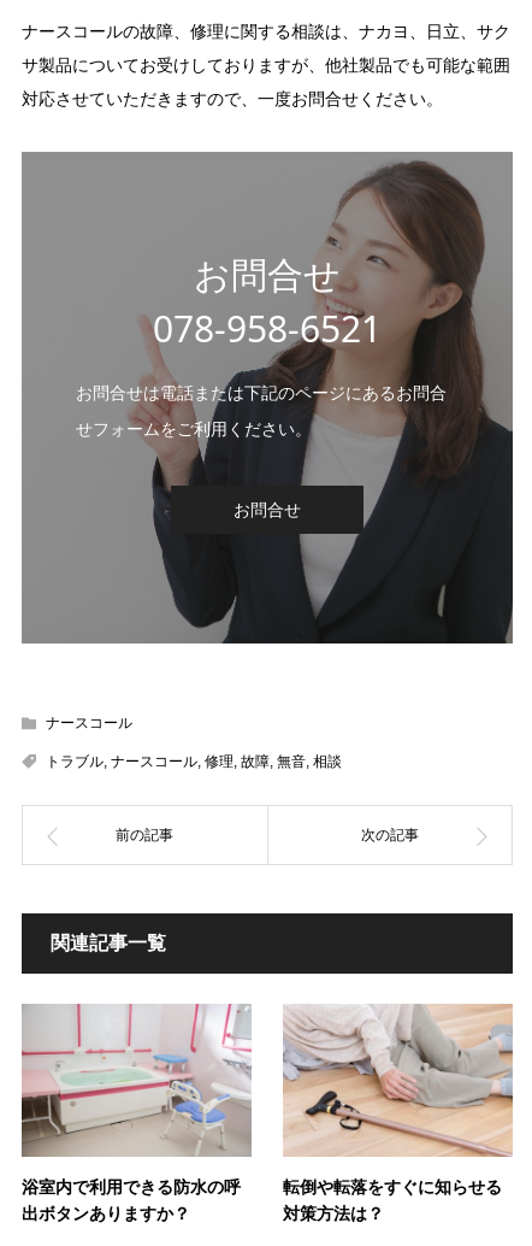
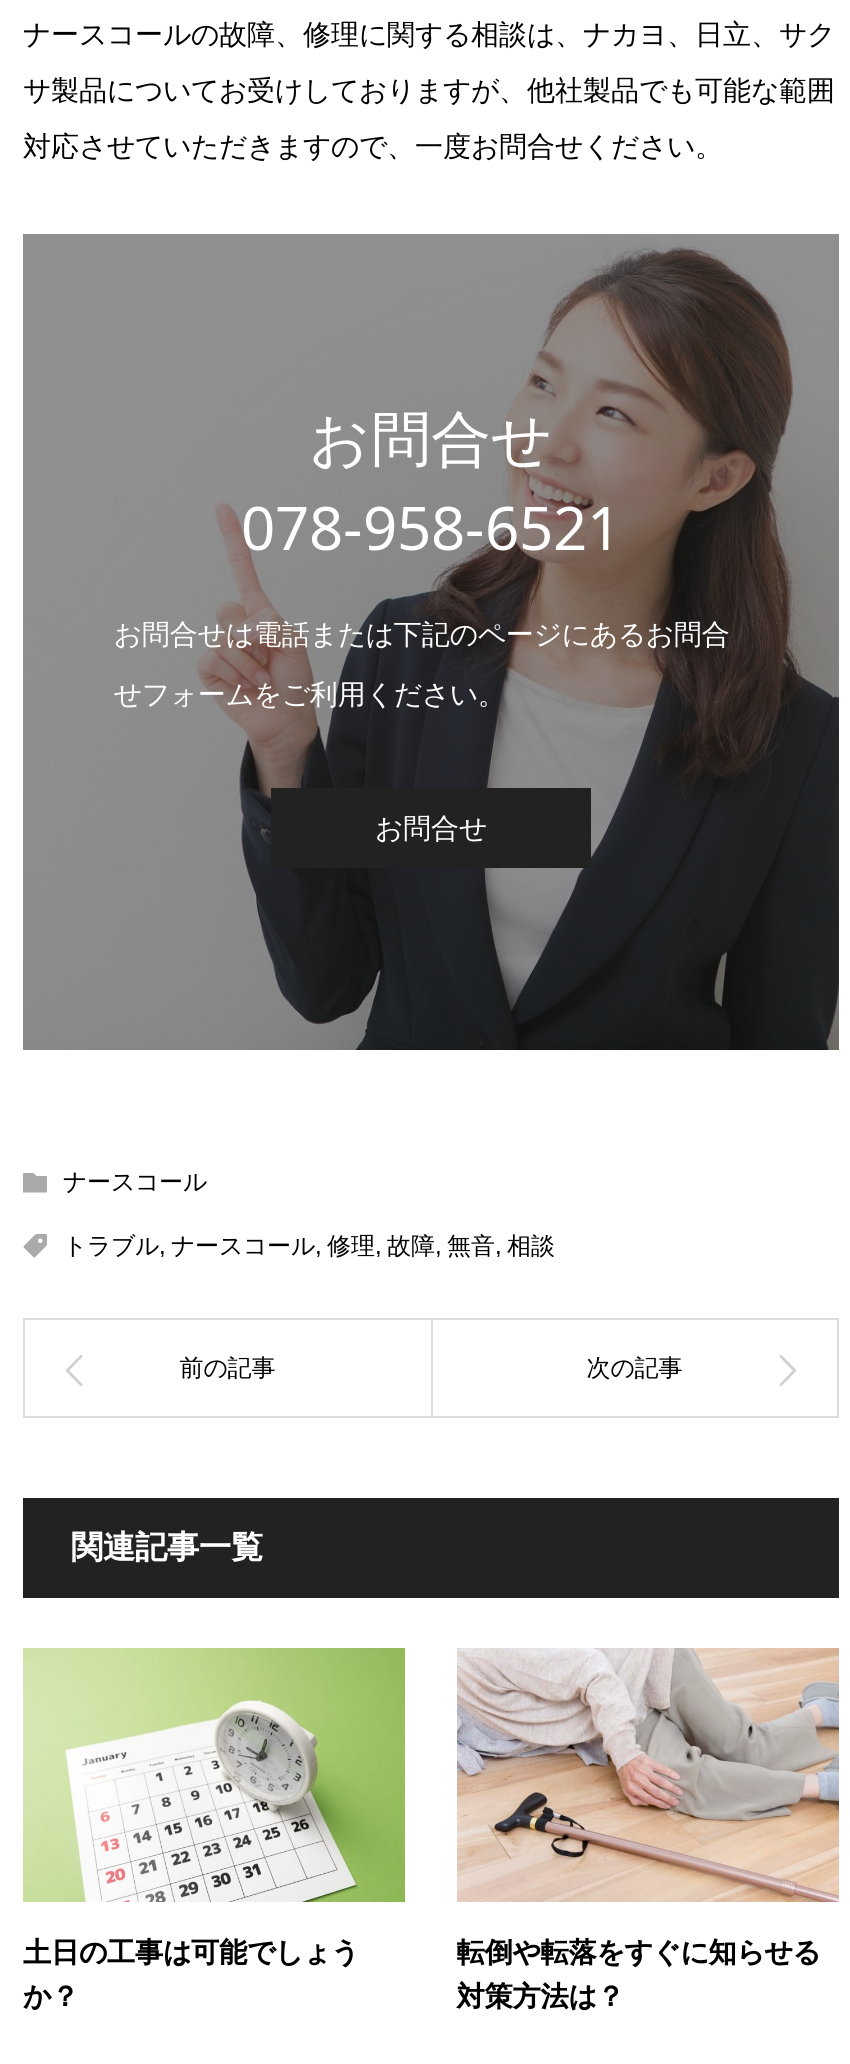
- [image]
- 浴室内で利用できる防水の呼
- 出ボタンありますか？
+ [image]
+ 土日の工事は可能でしょう
+ か？
